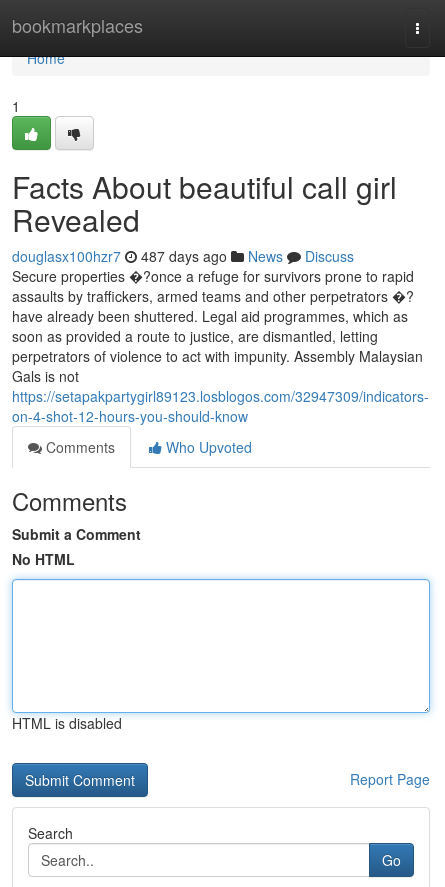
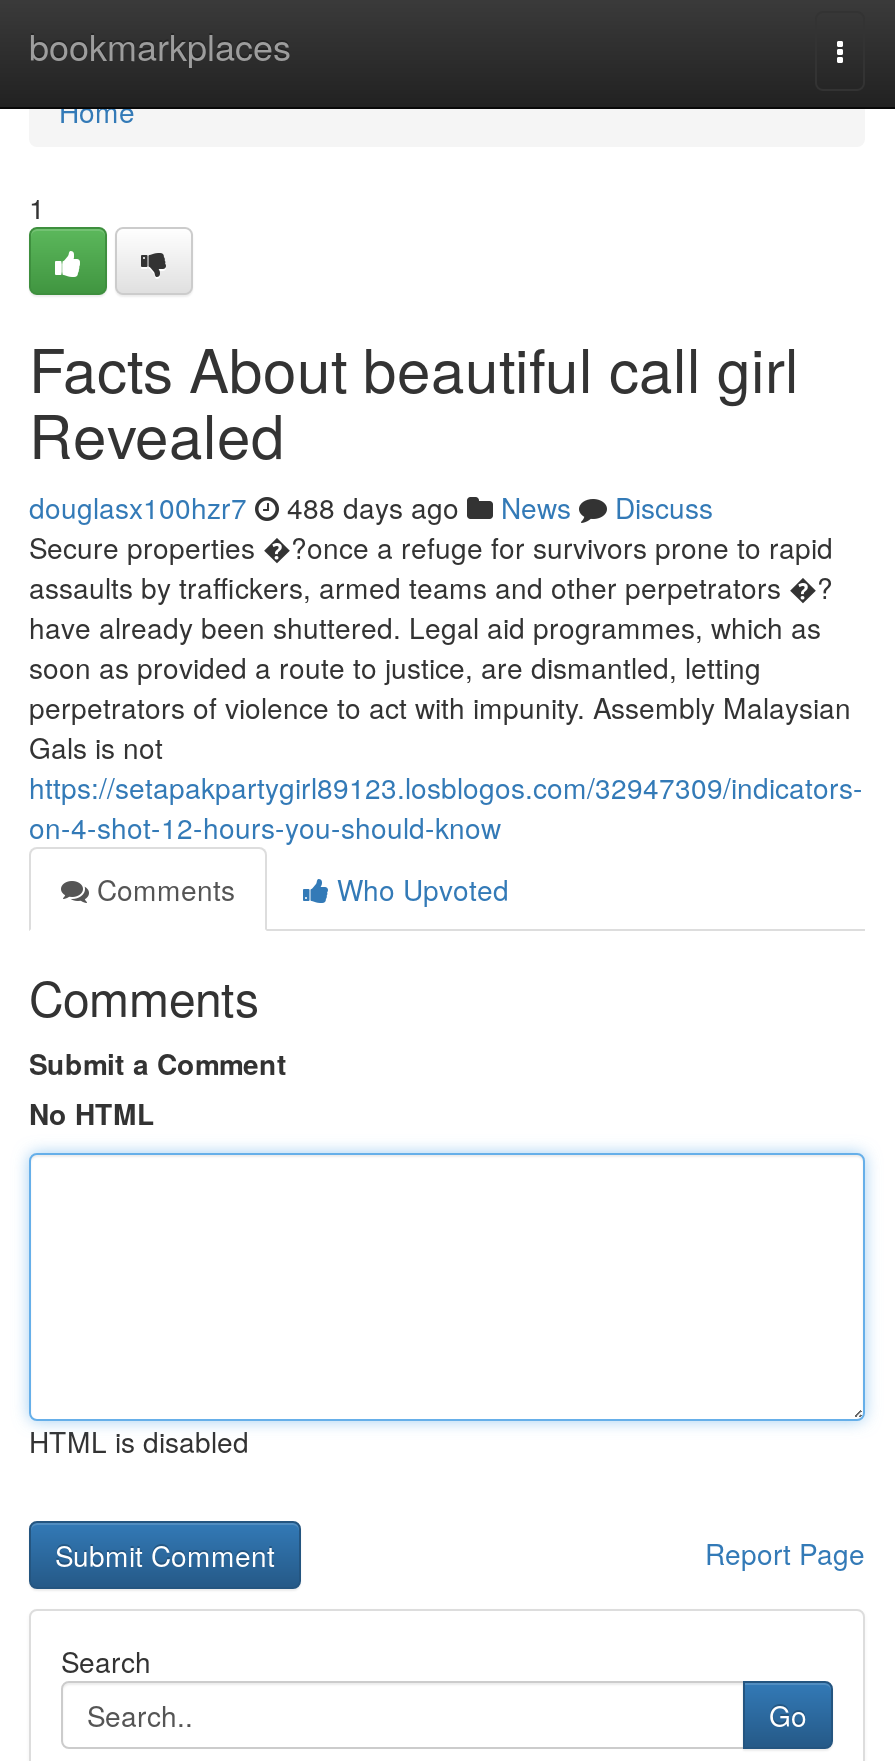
- douglasx100hzr7 487 days ago News Discuss
+ douglasx100hzr7 488 days ago News Discuss
